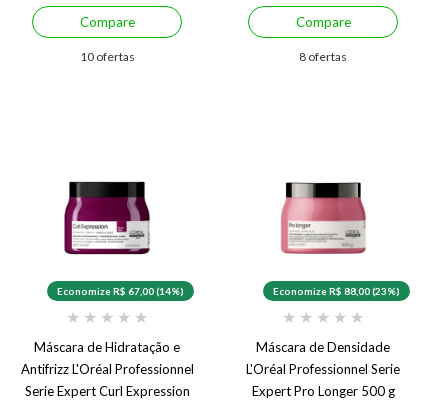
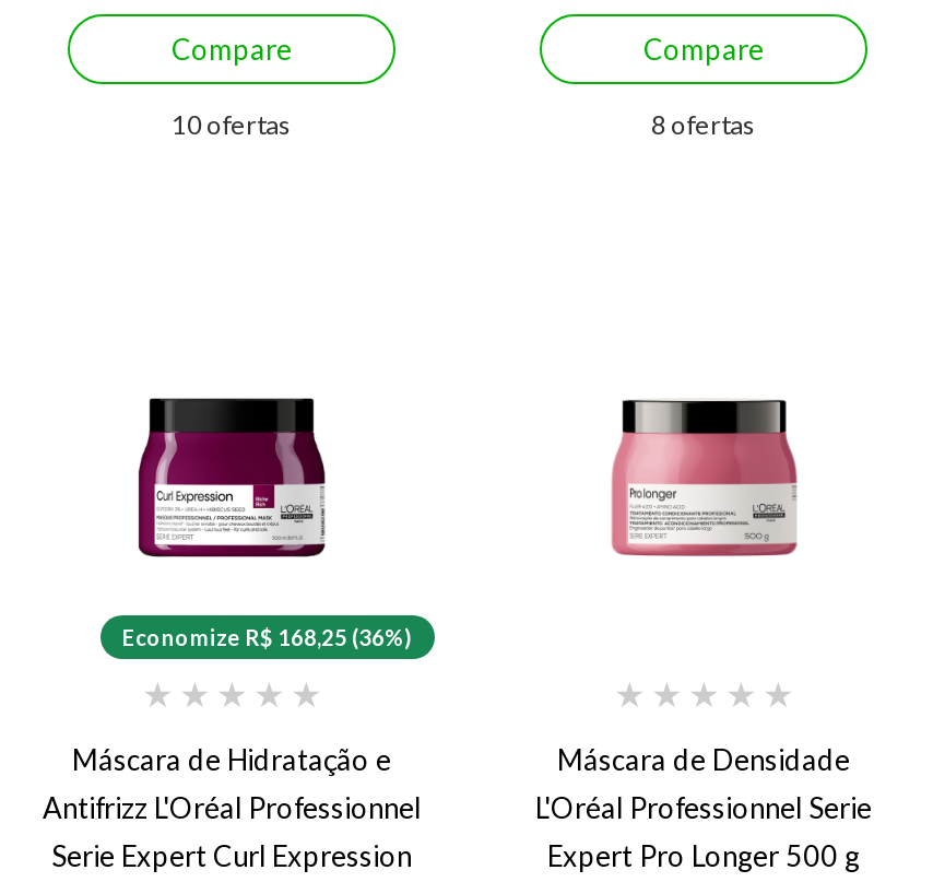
- Economize R$ 67,00 (14%)
+ Economize R$ 168,25 (36%)

- Economize R$ 88,00 (23%)
